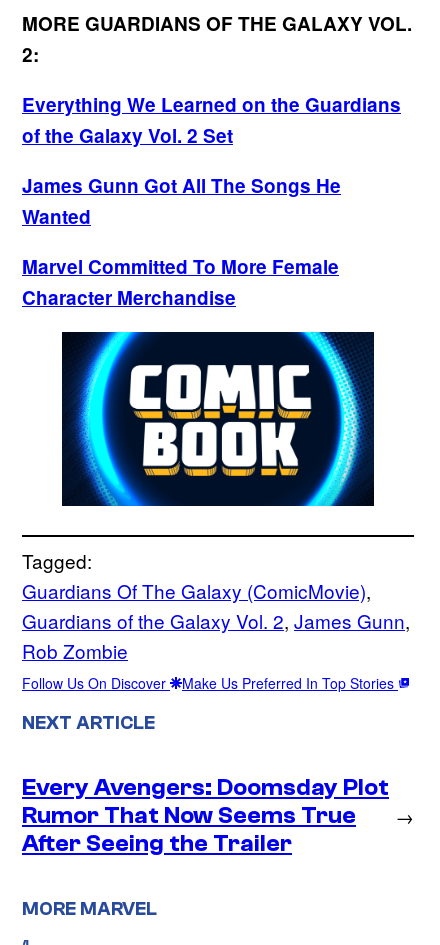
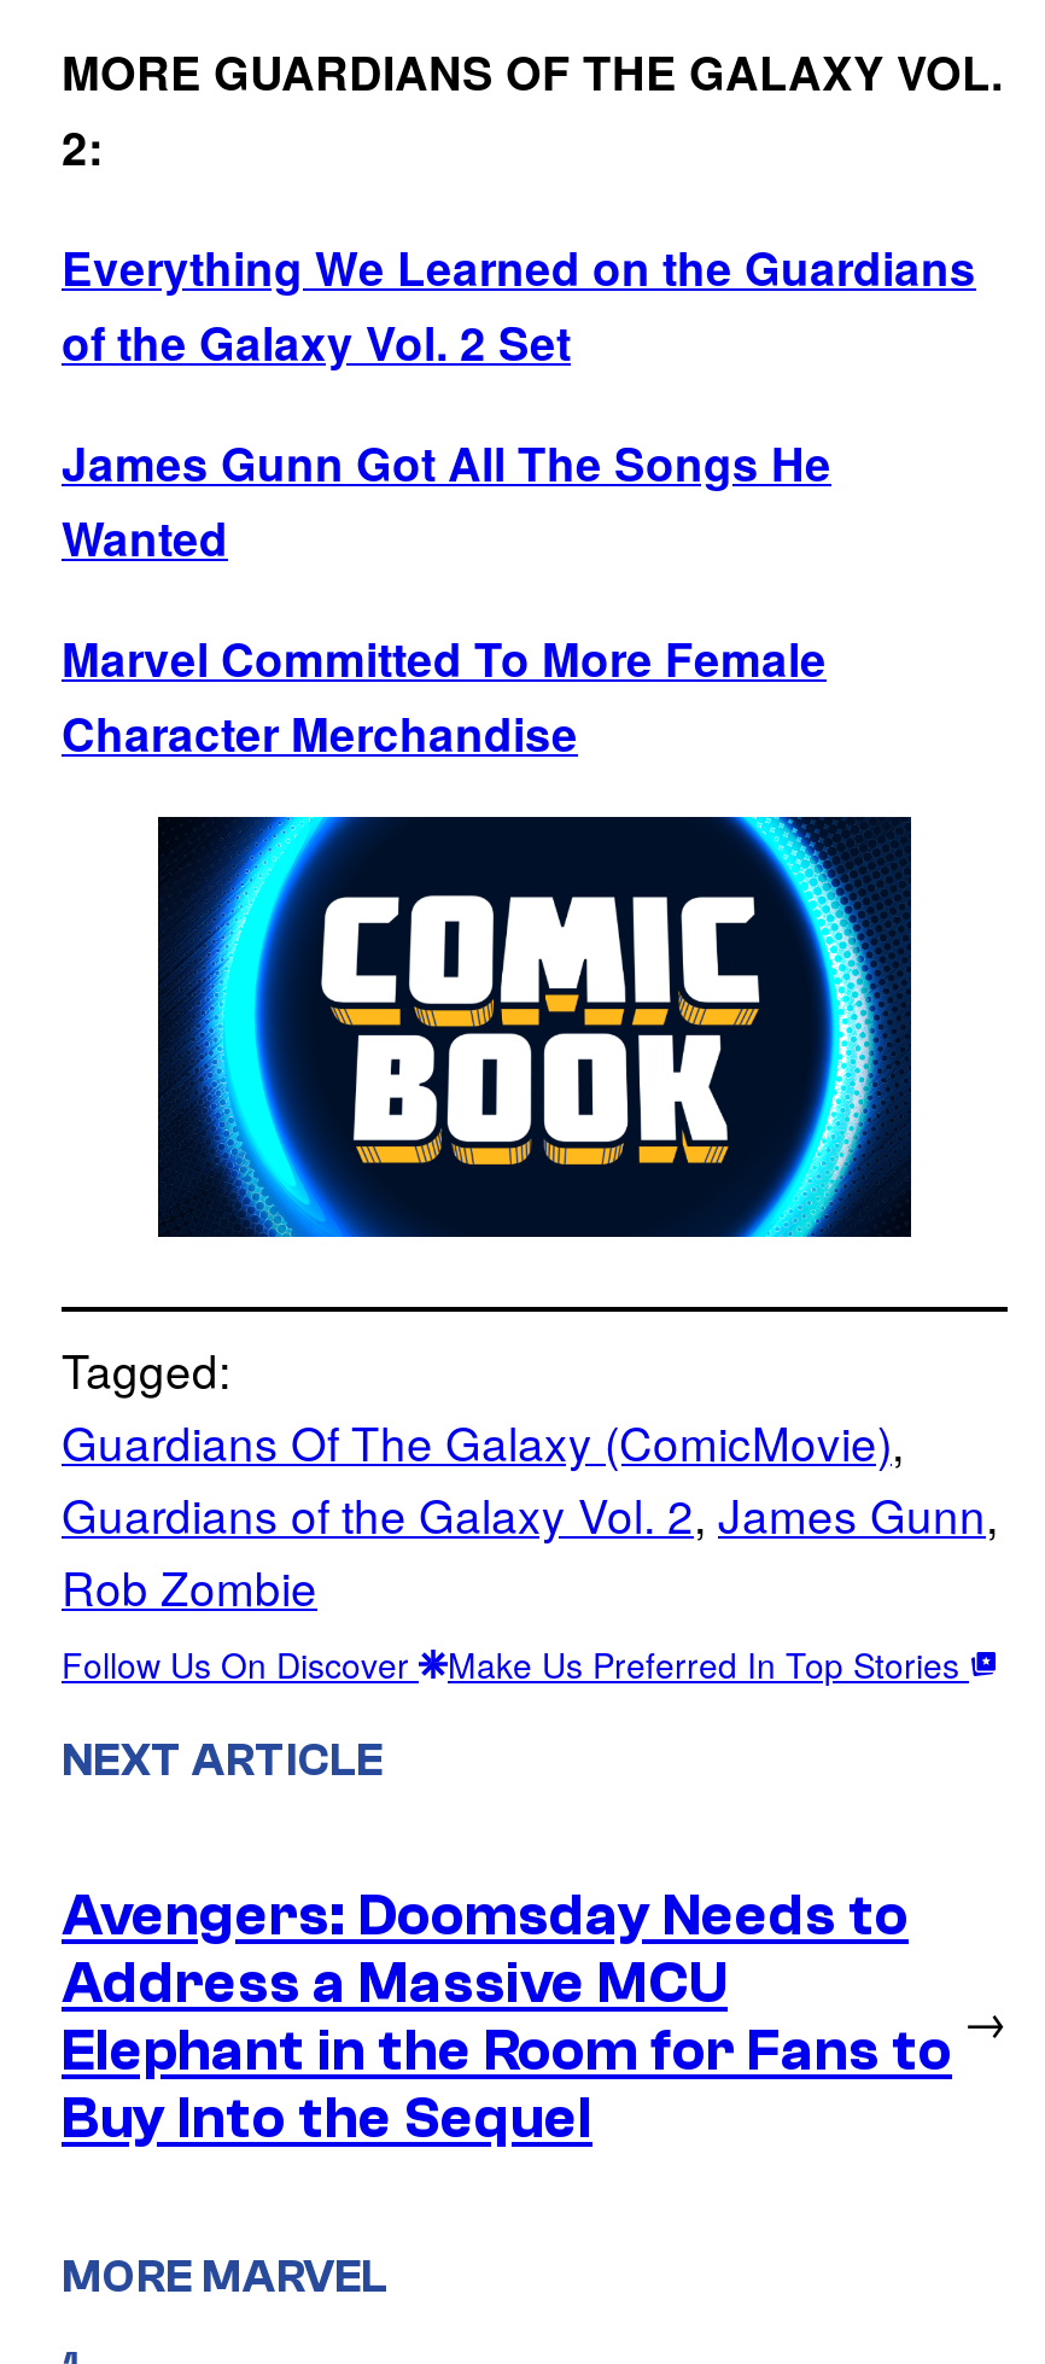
- Every Avengers: Doomsday Plot
- Rumor That Now Seems True
- After Seeing the Trailer
+ Avengers: Doomsday Needs to
+ Address a Massive MCU
+ Elephant in the Room for Fans to
+ Buy Into the Sequel
